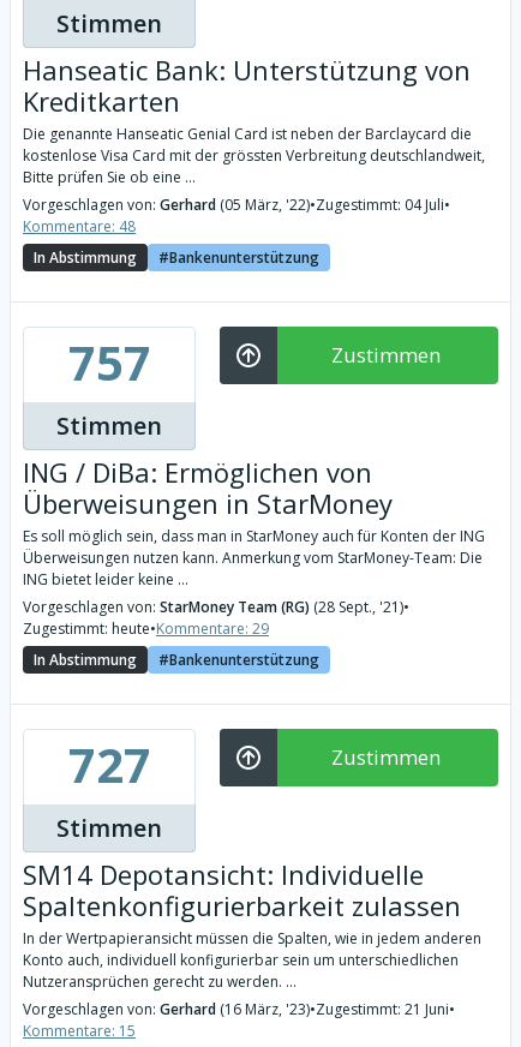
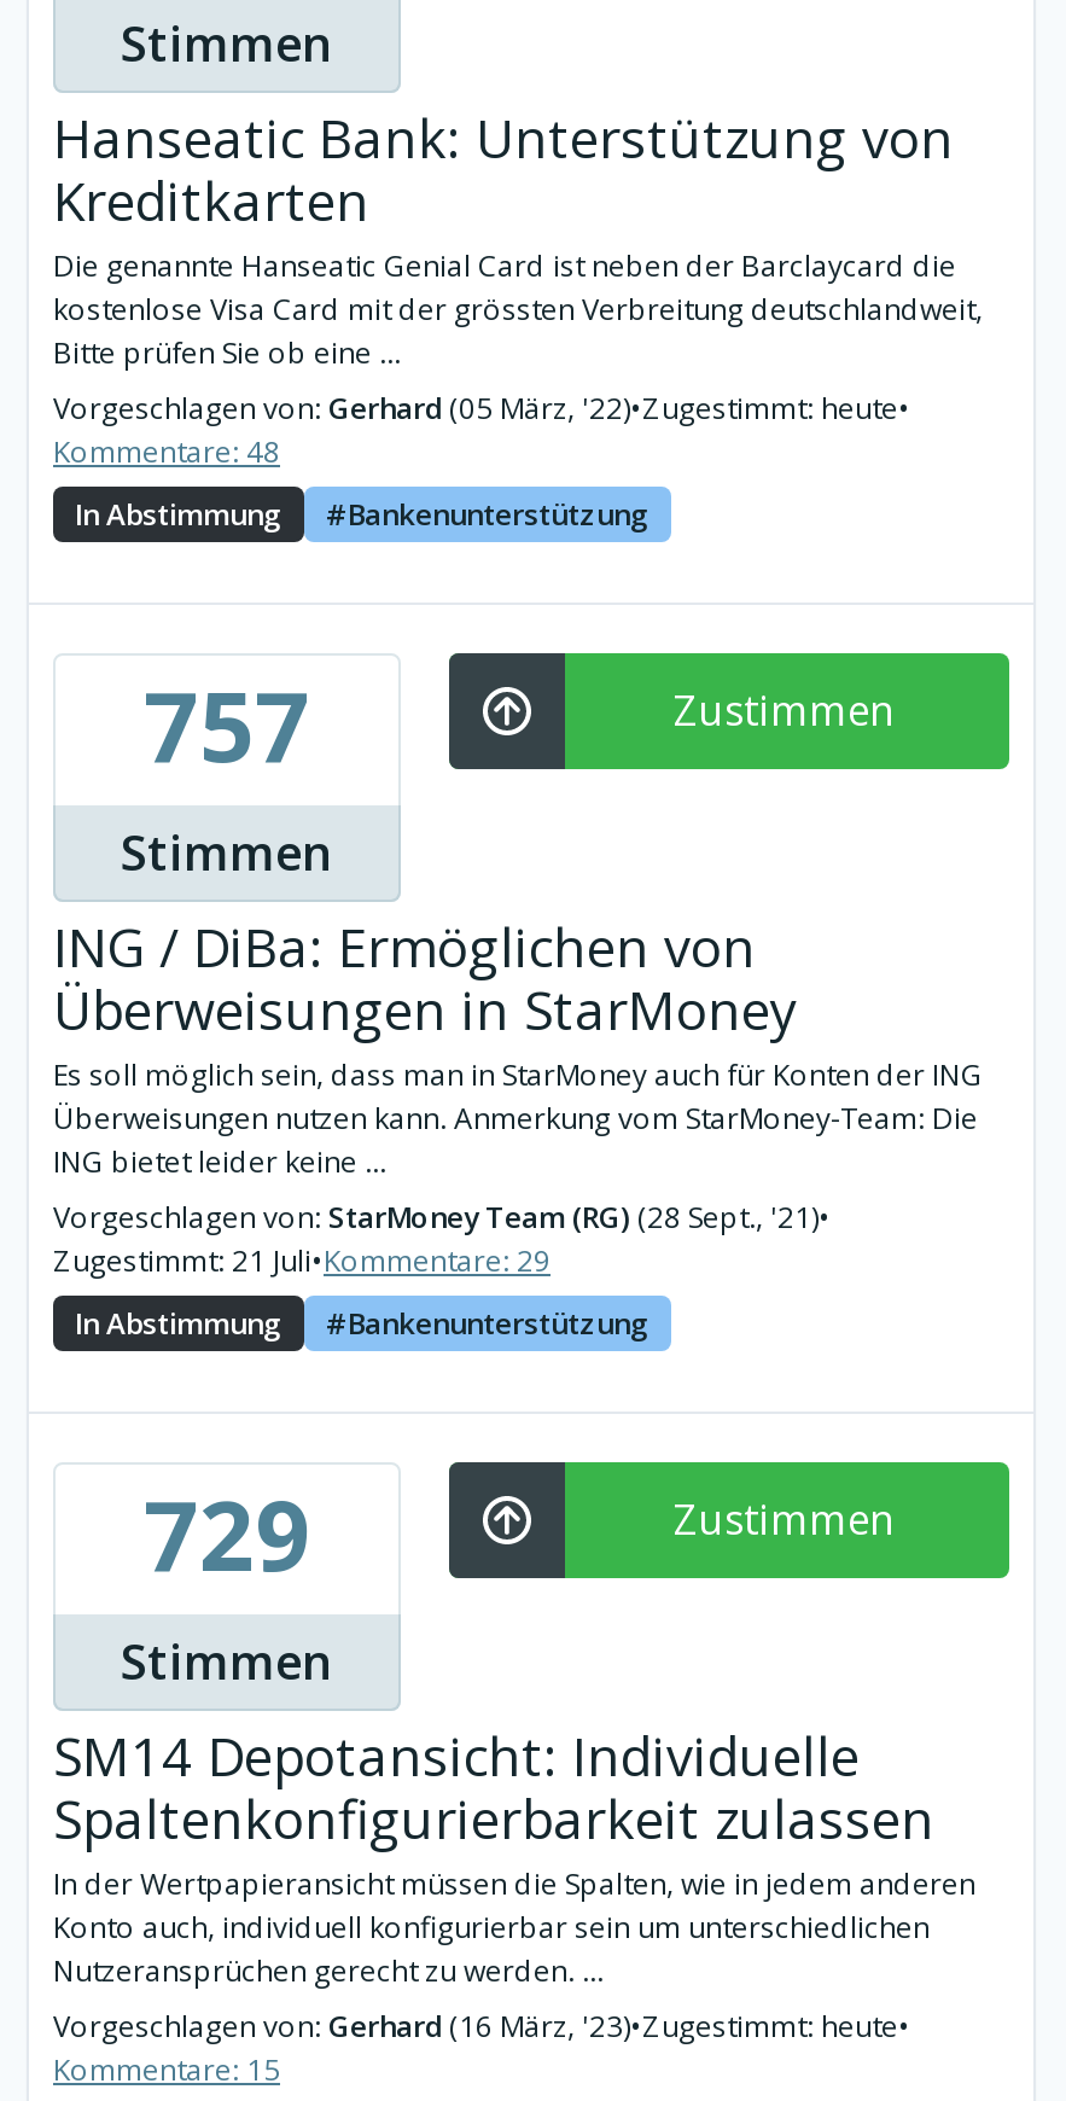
- Vorgeschlagen von: Gerhard (05 März, '22)•Zugestimmt: 04 Juli•
+ Vorgeschlagen von: Gerhard (05 März, '22)•Zugestimmt: heute•

- Zugestimmt: heute•Kommentare: 29
+ Zugestimmt: 21 Juli•Kommentare: 29

- 727
+ 729

- Vorgeschlagen von: Gerhard (16 März, '23)•Zugestimmt: 21 Juni•
+ Vorgeschlagen von: Gerhard (16 März, '23)•Zugestimmt: heute•
